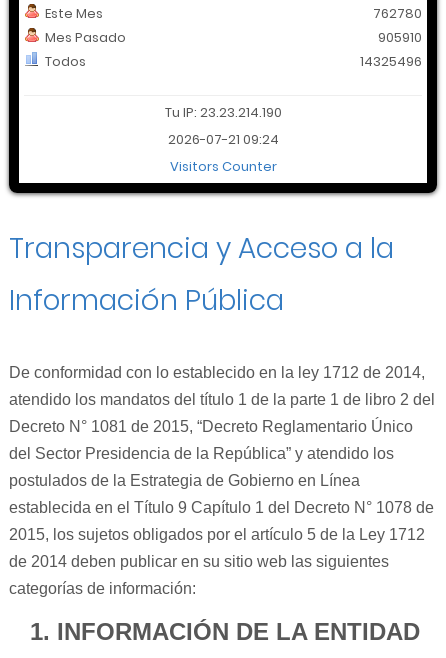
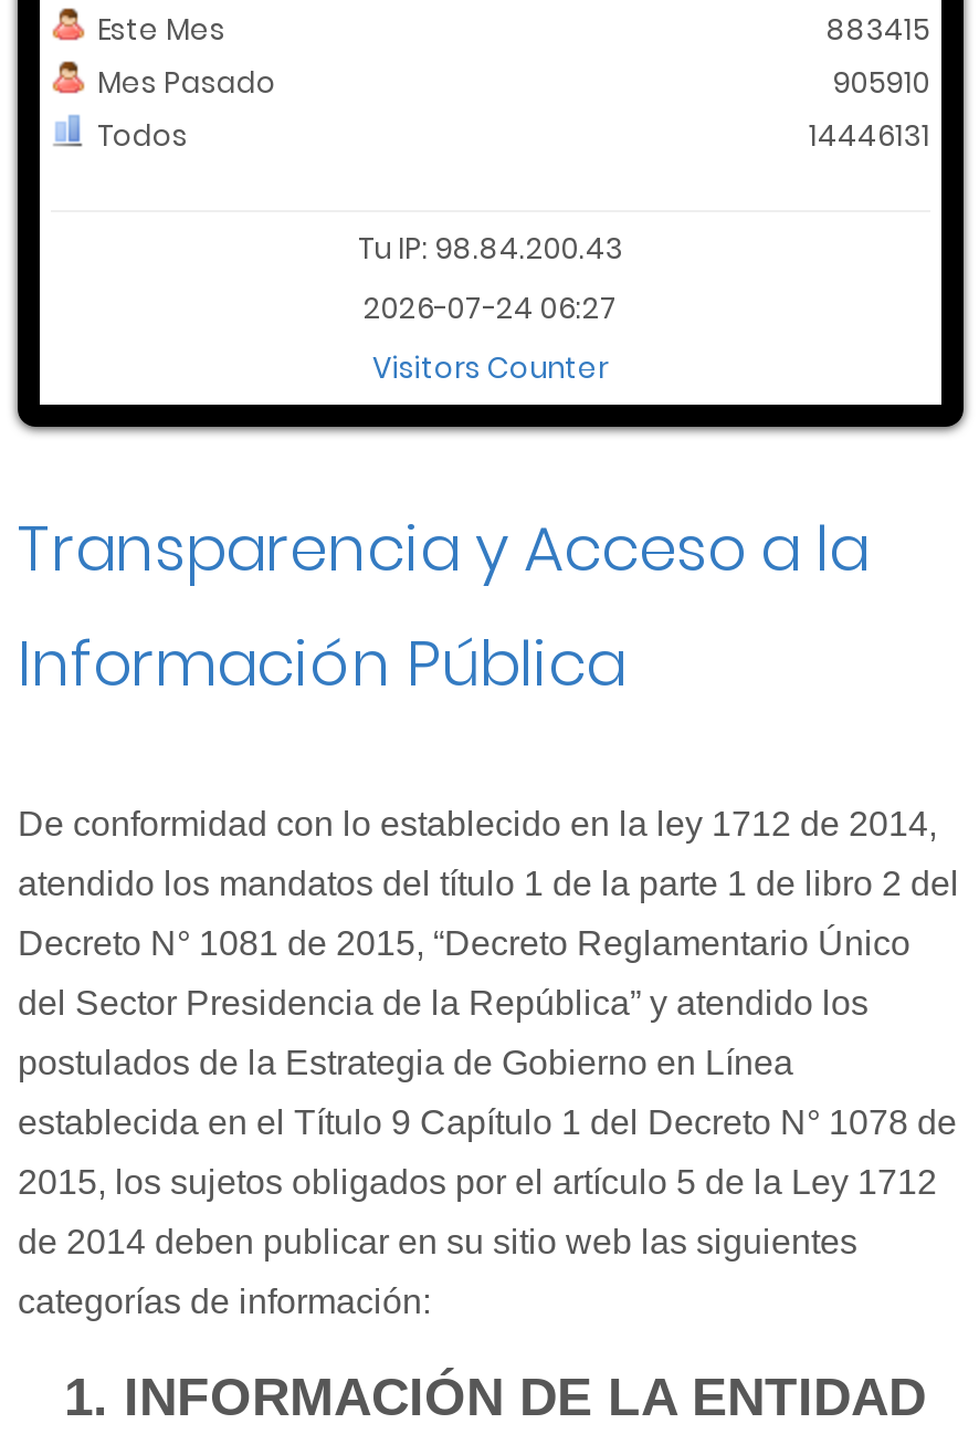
- 762780
+ 883415

- 14325496
+ 14446131

- Tu IP: 23.23.214.190
+ Tu IP: 98.84.200.43

- 2026-07-21 09:24
+ 2026-07-24 06:27
